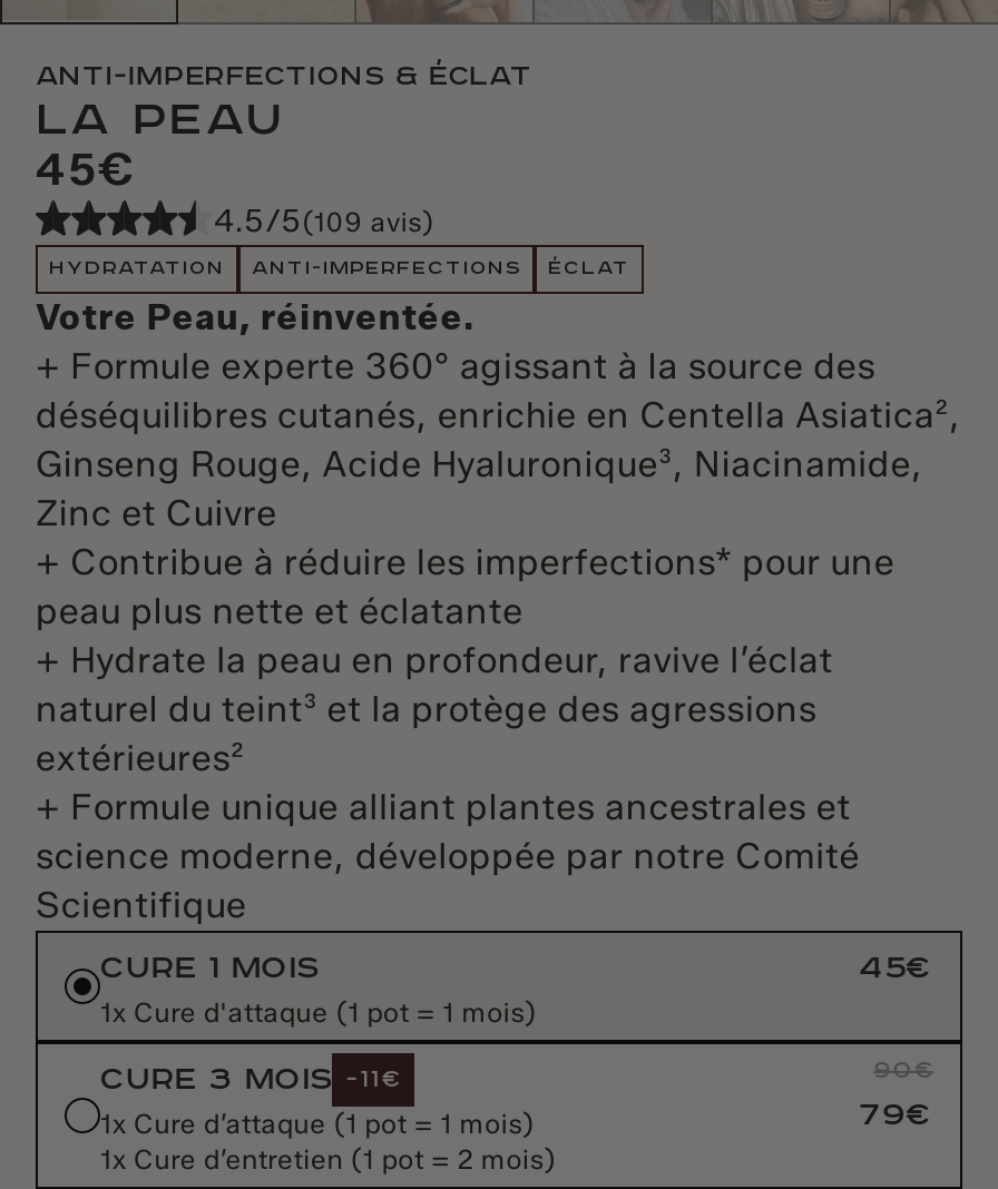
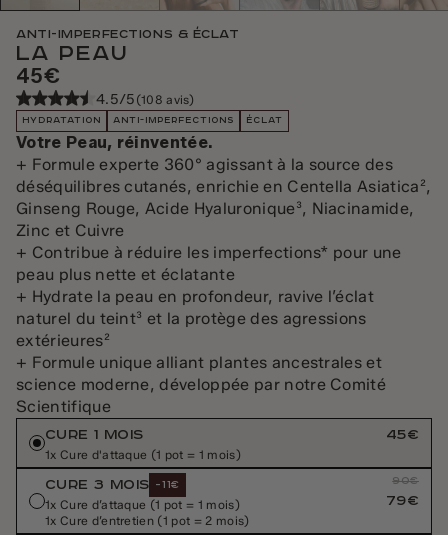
- 4.5/5(109 avis)
+ 4.5/5(108 avis)
